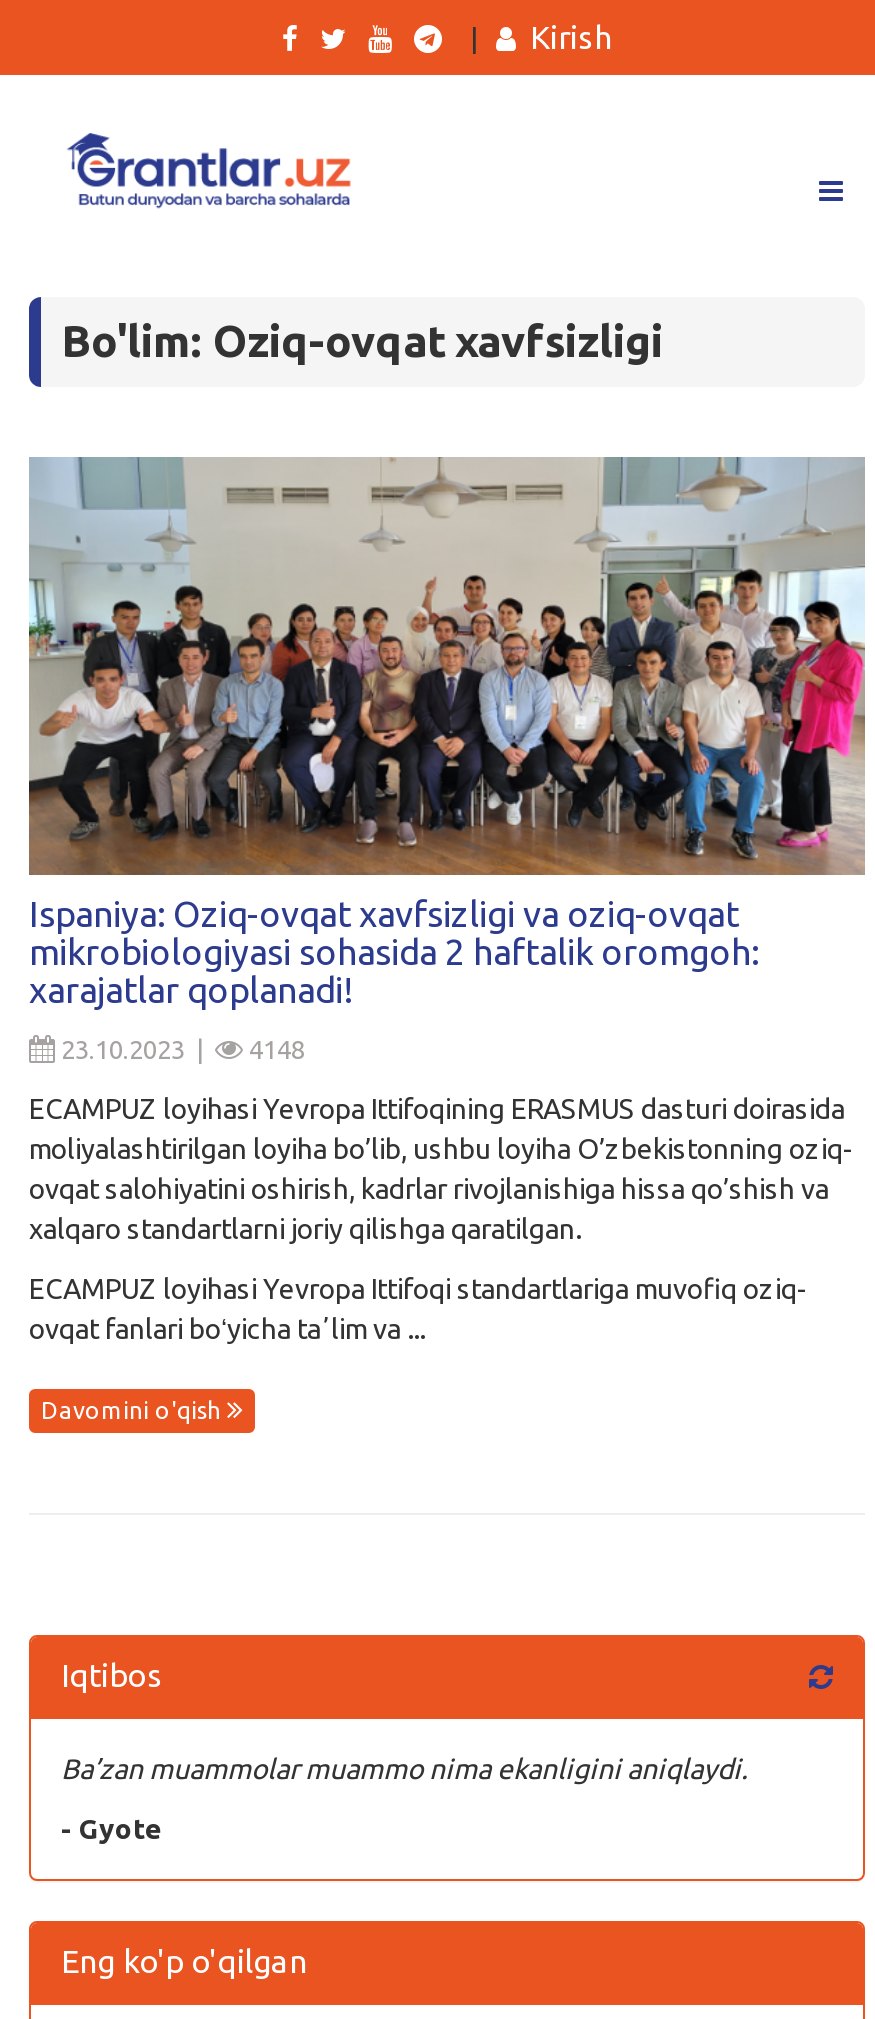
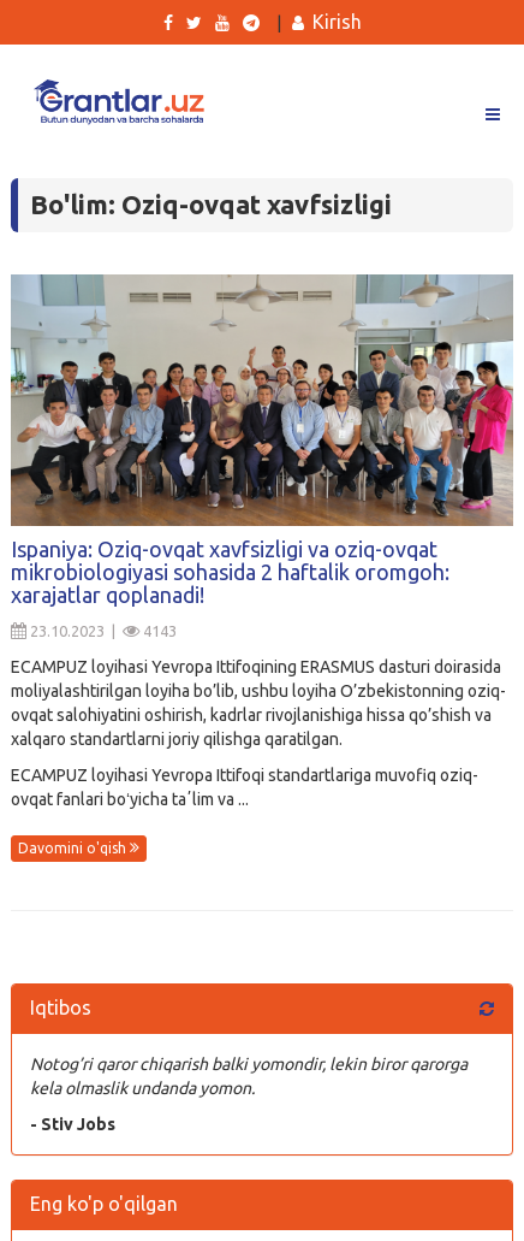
- 4148
+ 4143

- Ba’zan muammolar muammo nima ekanligini aniqlaydi.
+ Notog’ri qaror chiqarish balki yomondir, lekin biror qarorga
+ kela olmaslik undanda yomon.

- - Gyote
+ - Stiv Jobs
